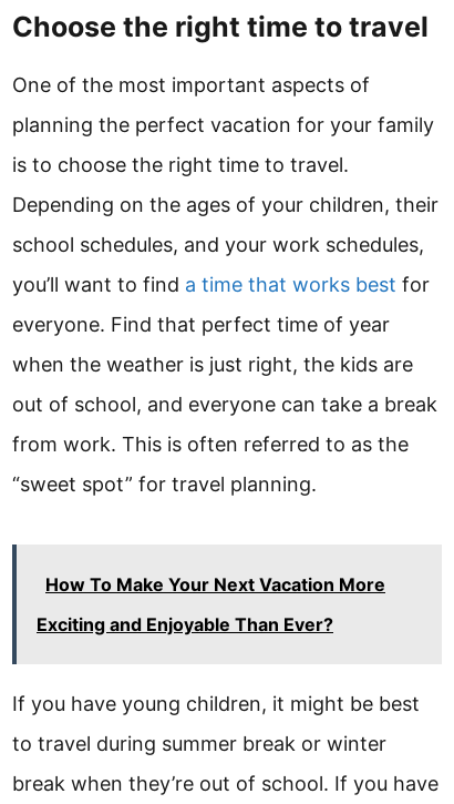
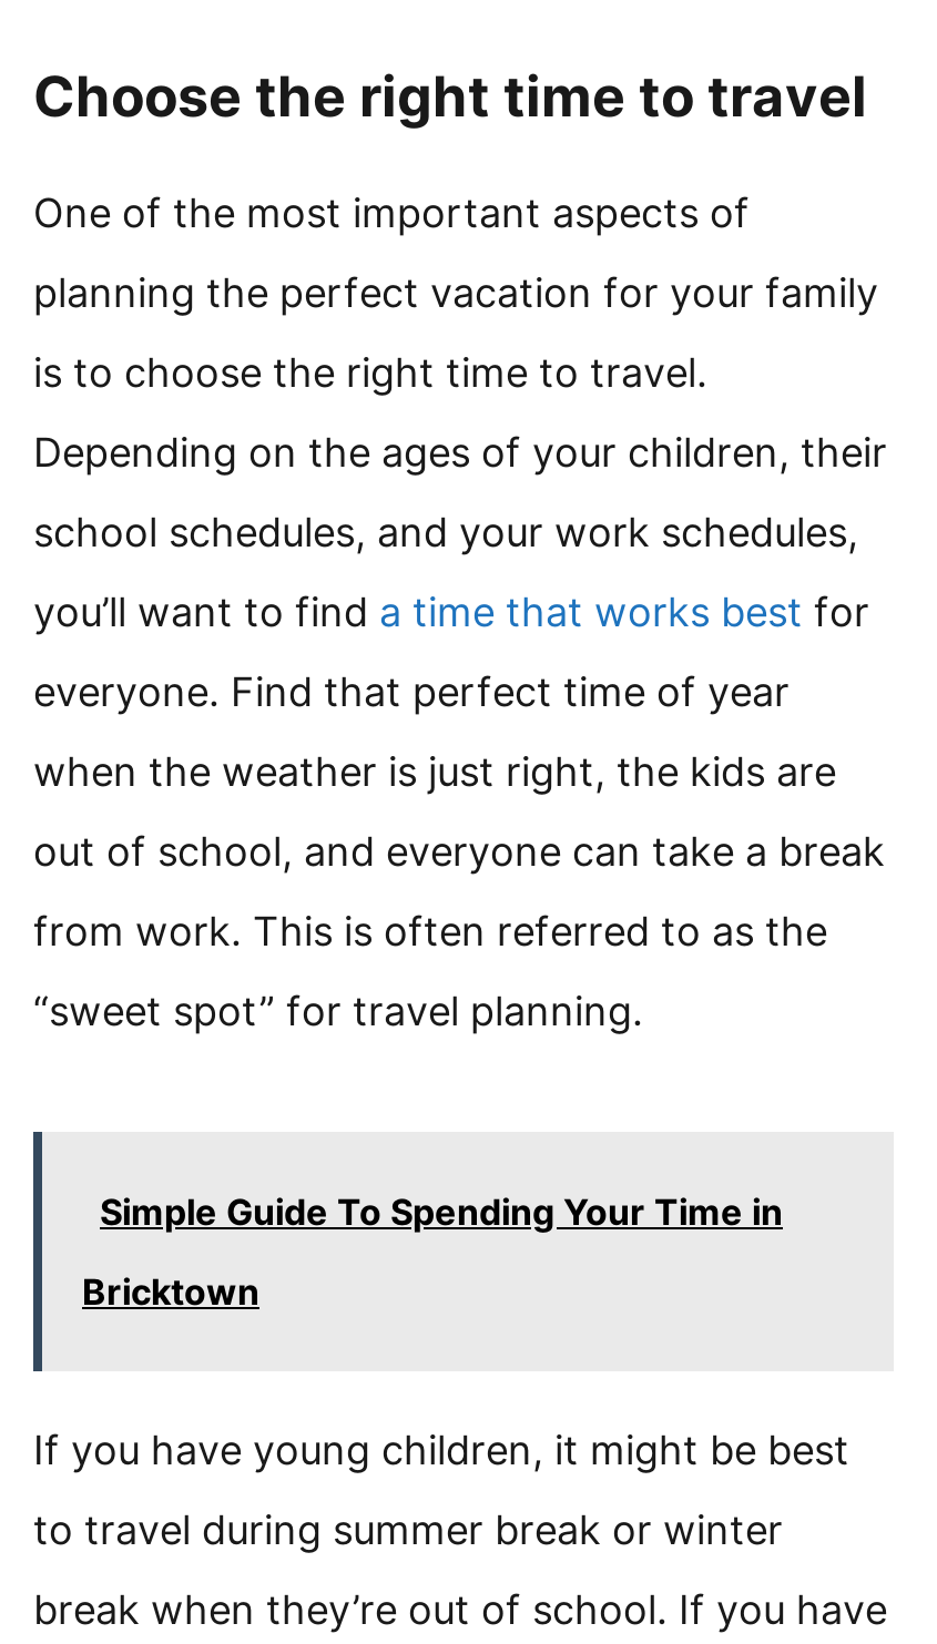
- How To Make Your Next Vacation More
+ Simple Guide To Spending Your Time in

- Exciting and Enjoyable Than Ever?
+ Bricktown
